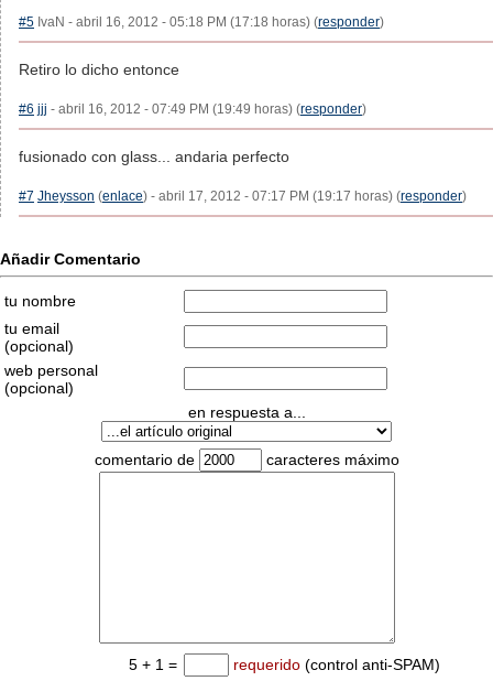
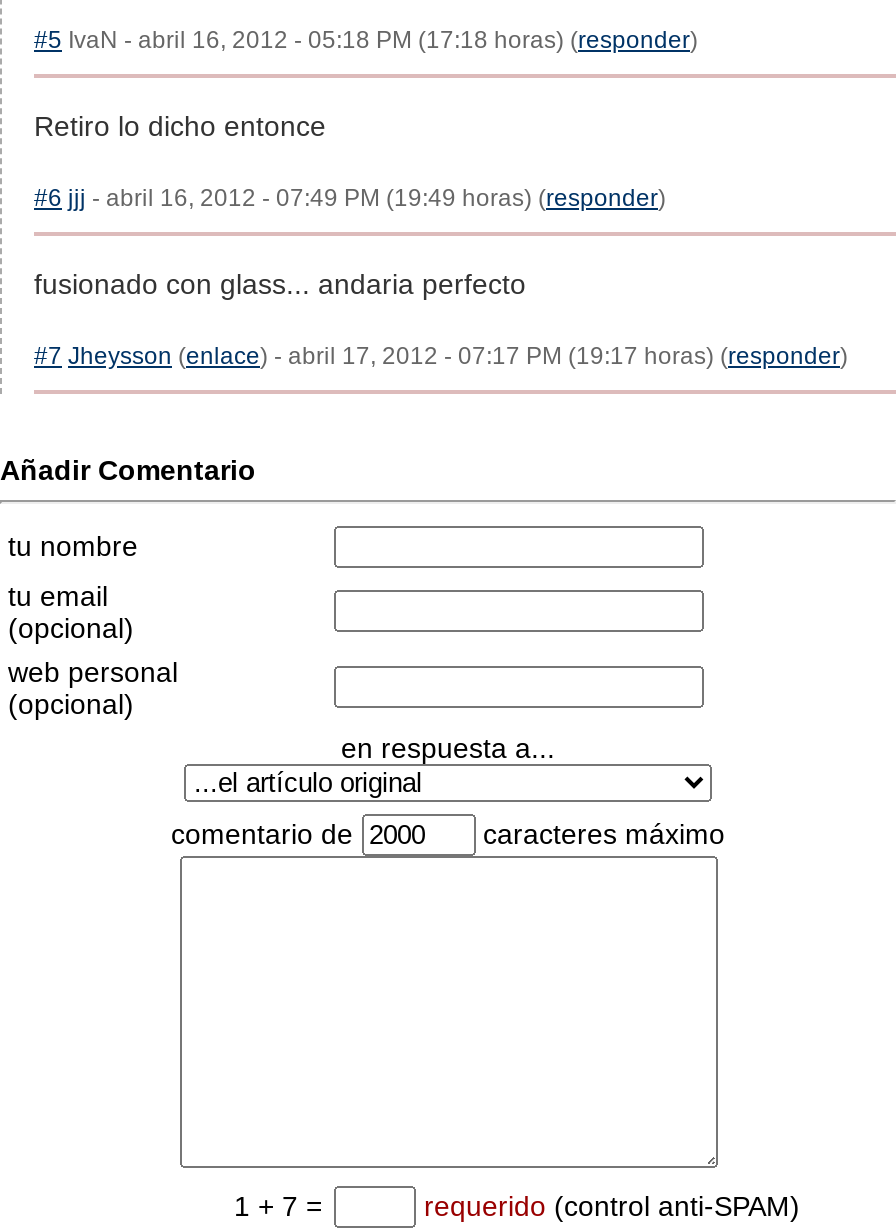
- 5 + 1 =
+ 1 + 7 =
